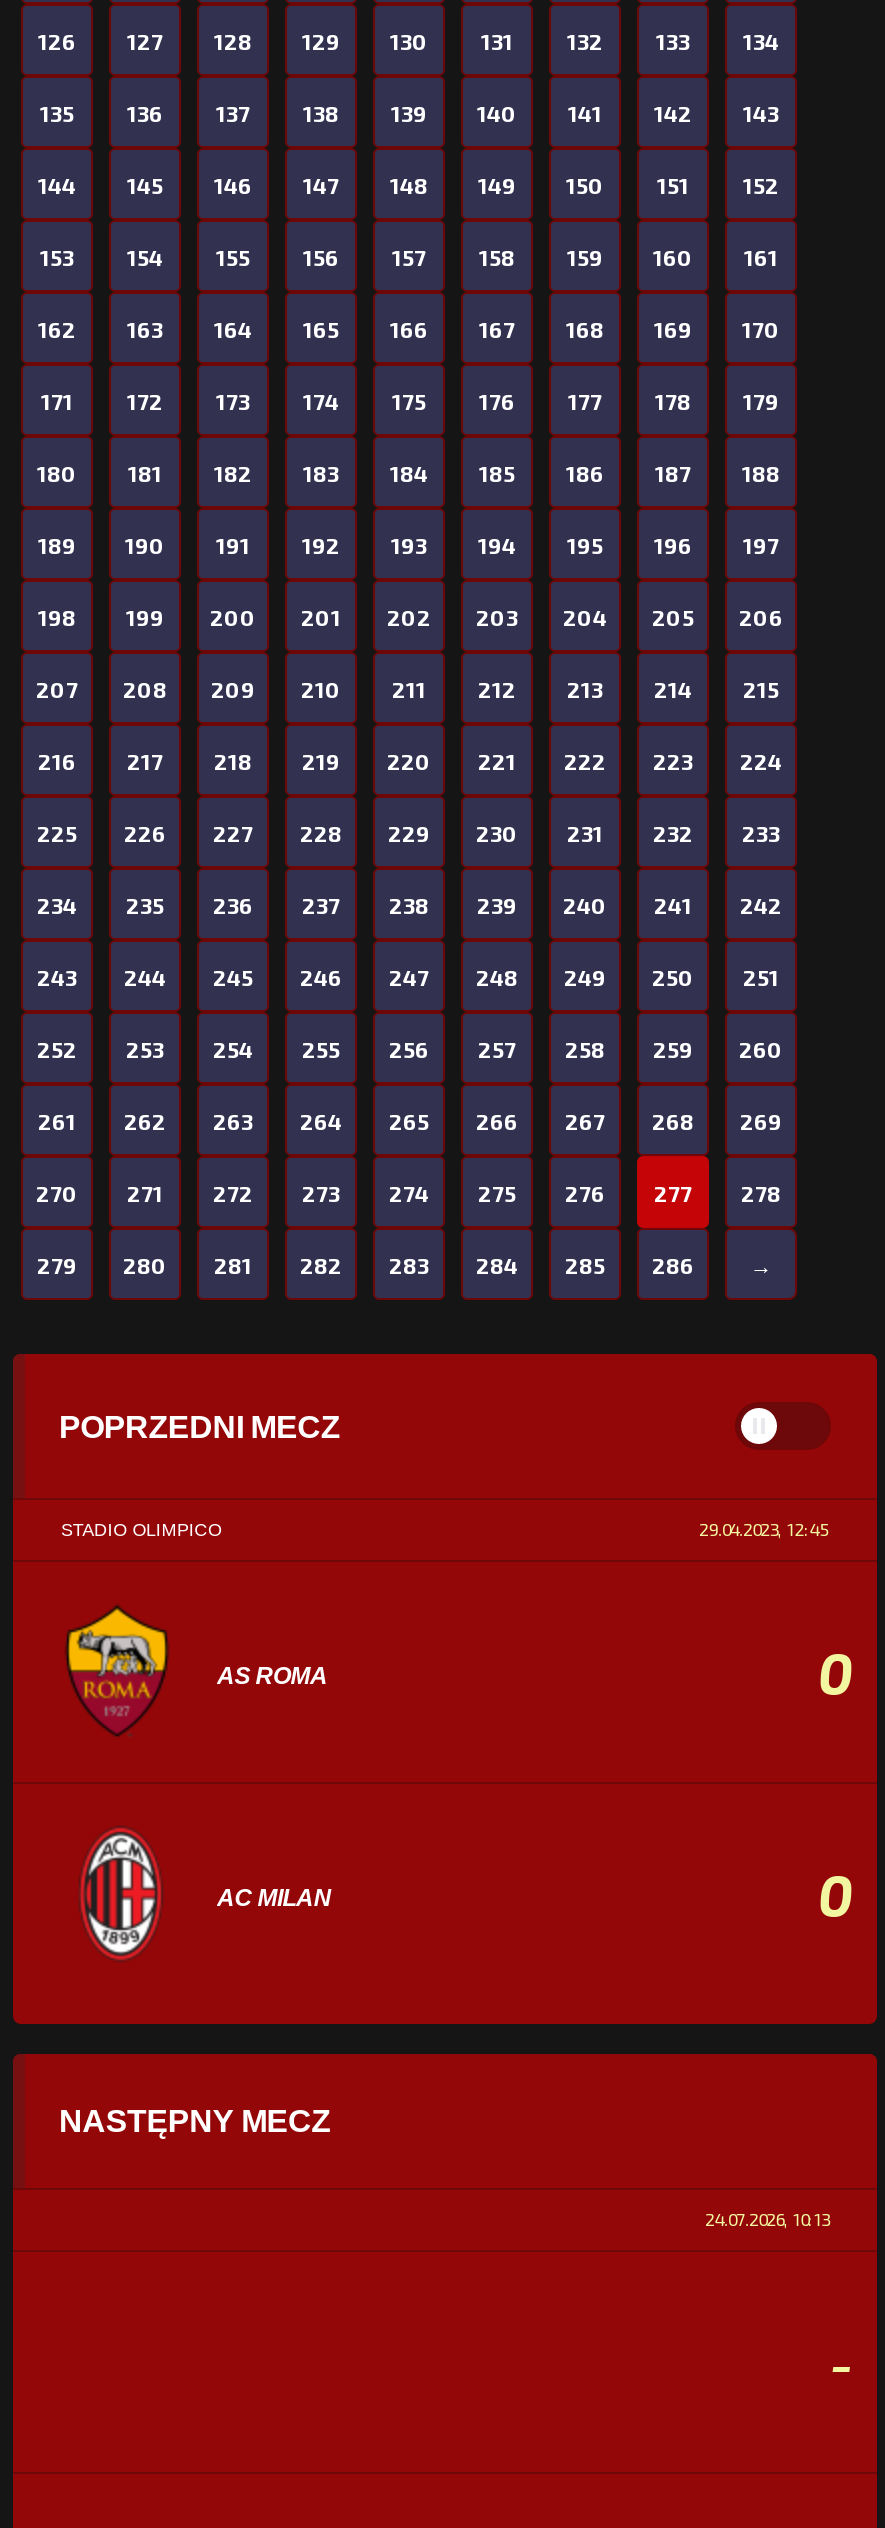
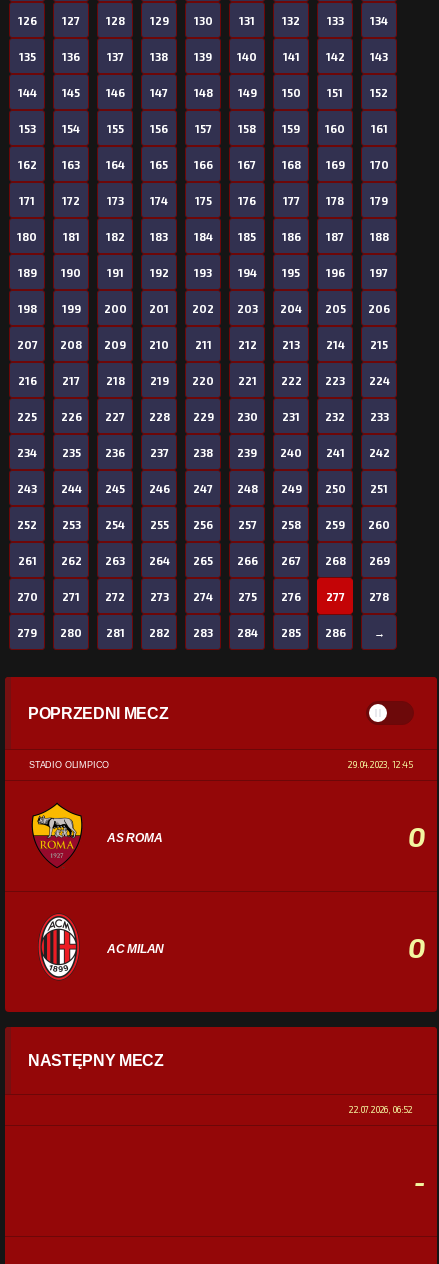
- 24.07.2026, 10:13
+ 22.07.2026, 06:52
